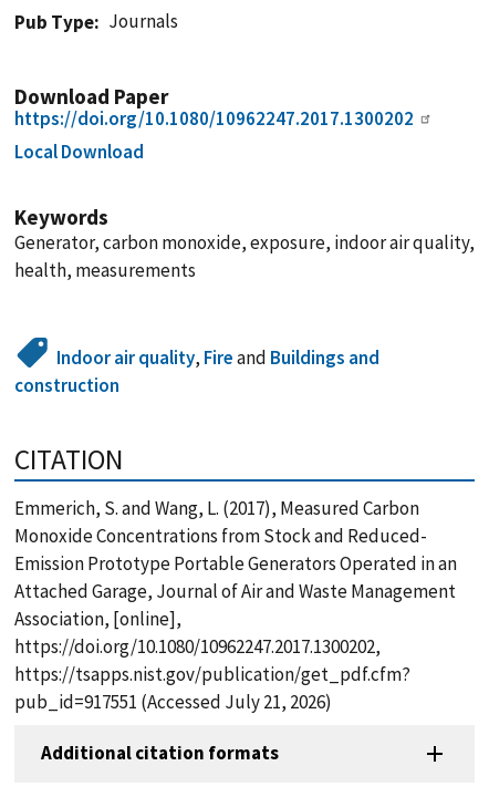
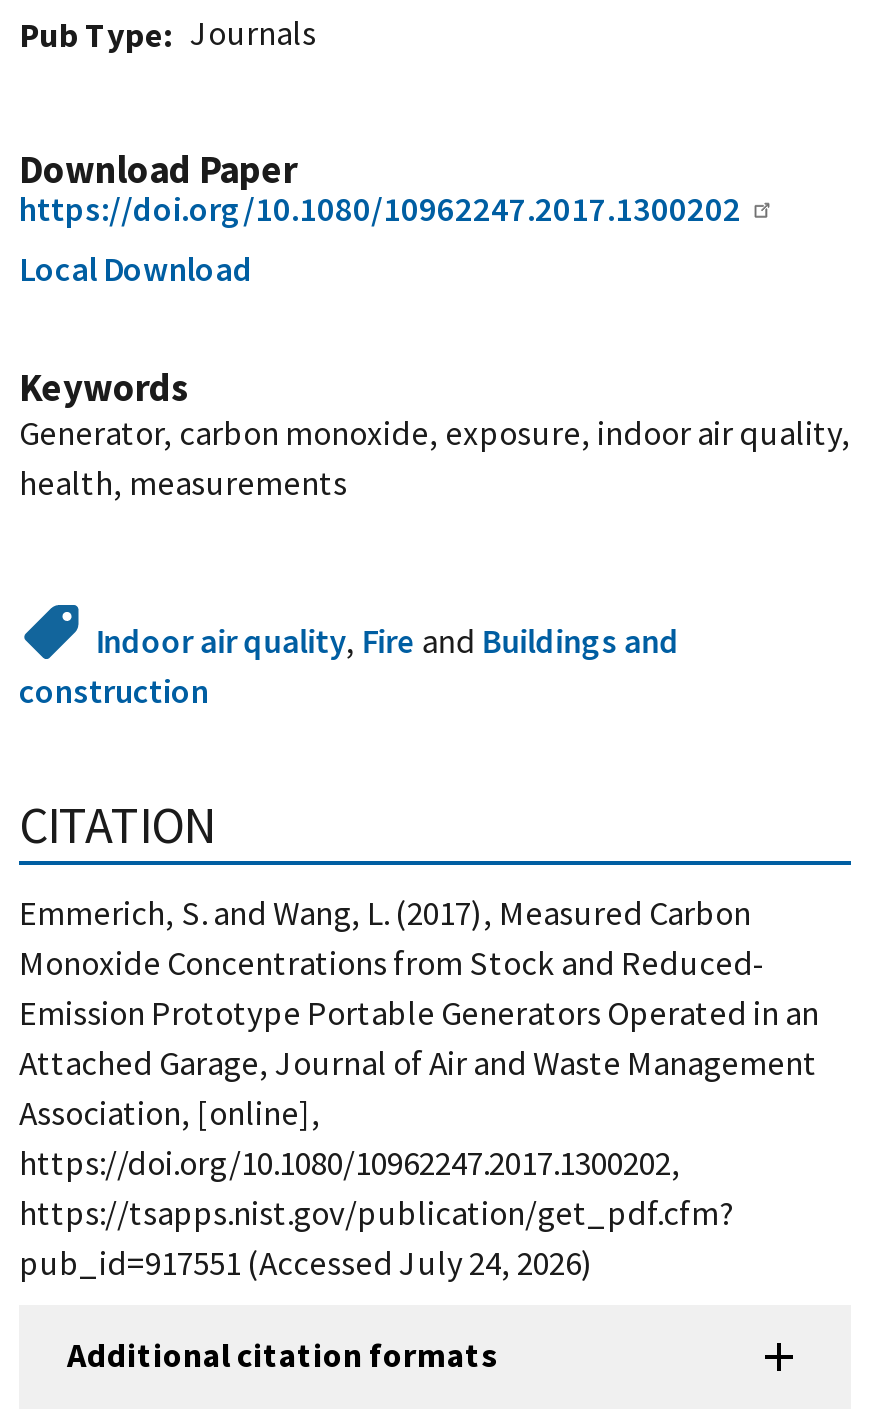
- pub_id=917551 (Accessed July 21, 2026)
+ pub_id=917551 (Accessed July 24, 2026)
